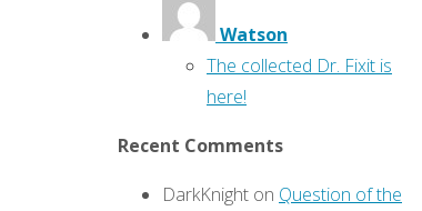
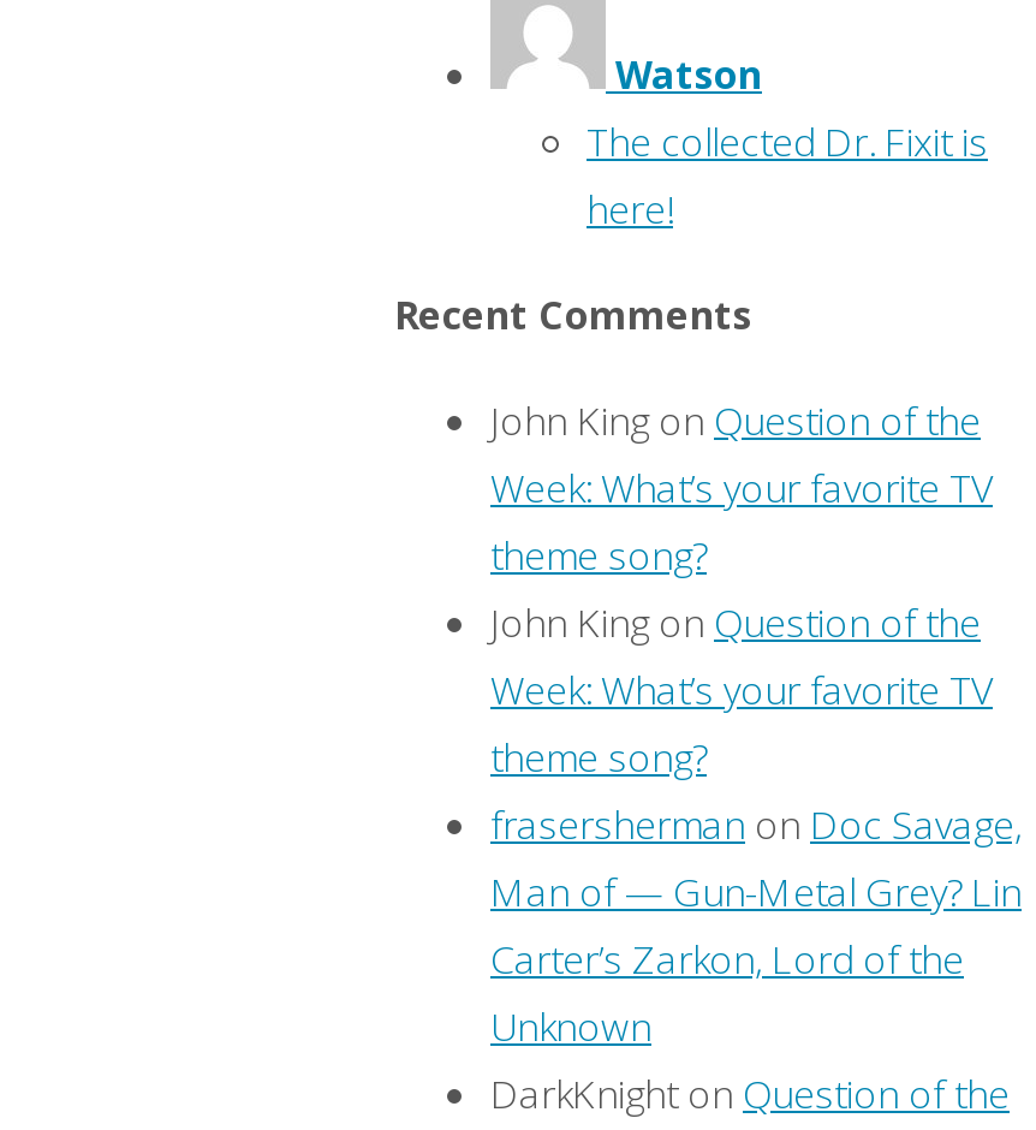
+ John King on Question of the
+ Week: What’s your favorite TV
+ theme song?
+ John King on Question of the
+ Week: What’s your favorite TV
+ theme song?
+ frasersherman on Doc Savage,
+ Man of — Gun-Metal Grey? Lin
+ Carter’s Zarkon, Lord of the
+ Unknown
